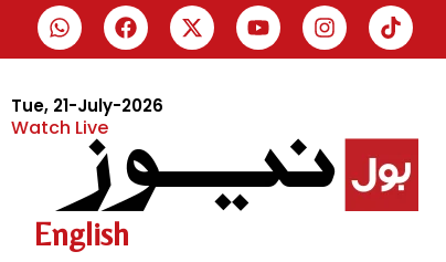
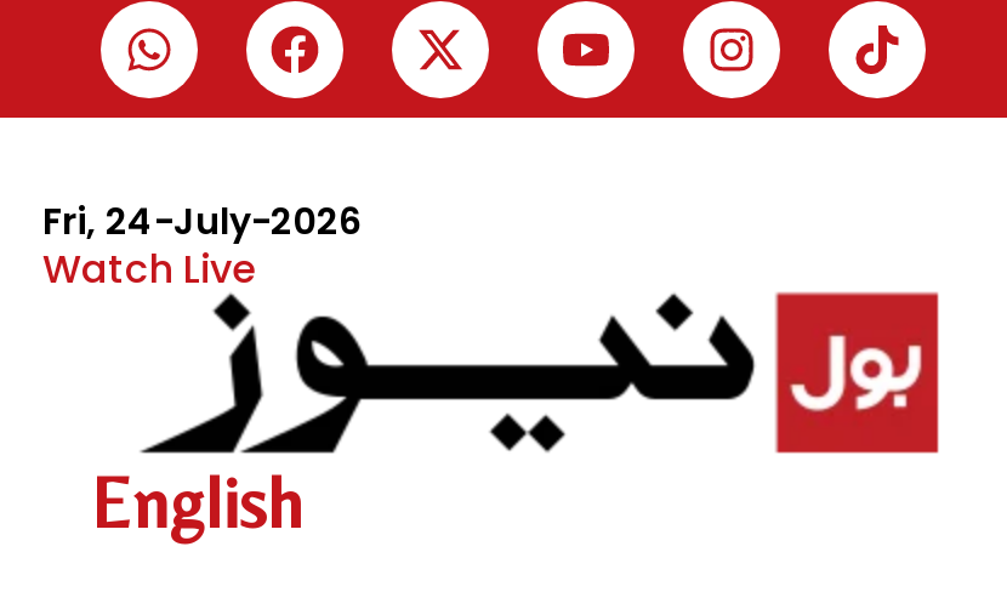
- Tue, 21-July-2026
+ Fri, 24-July-2026
